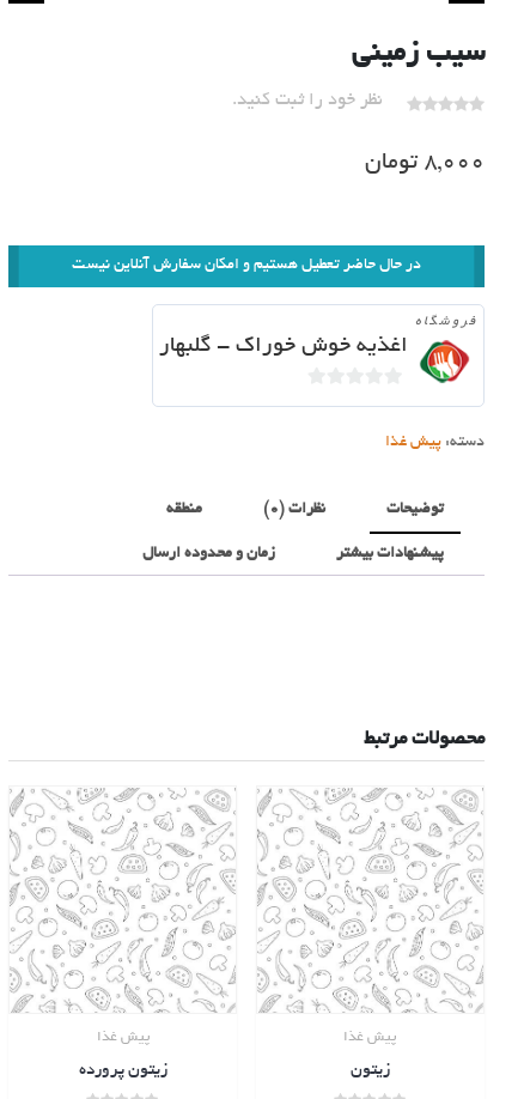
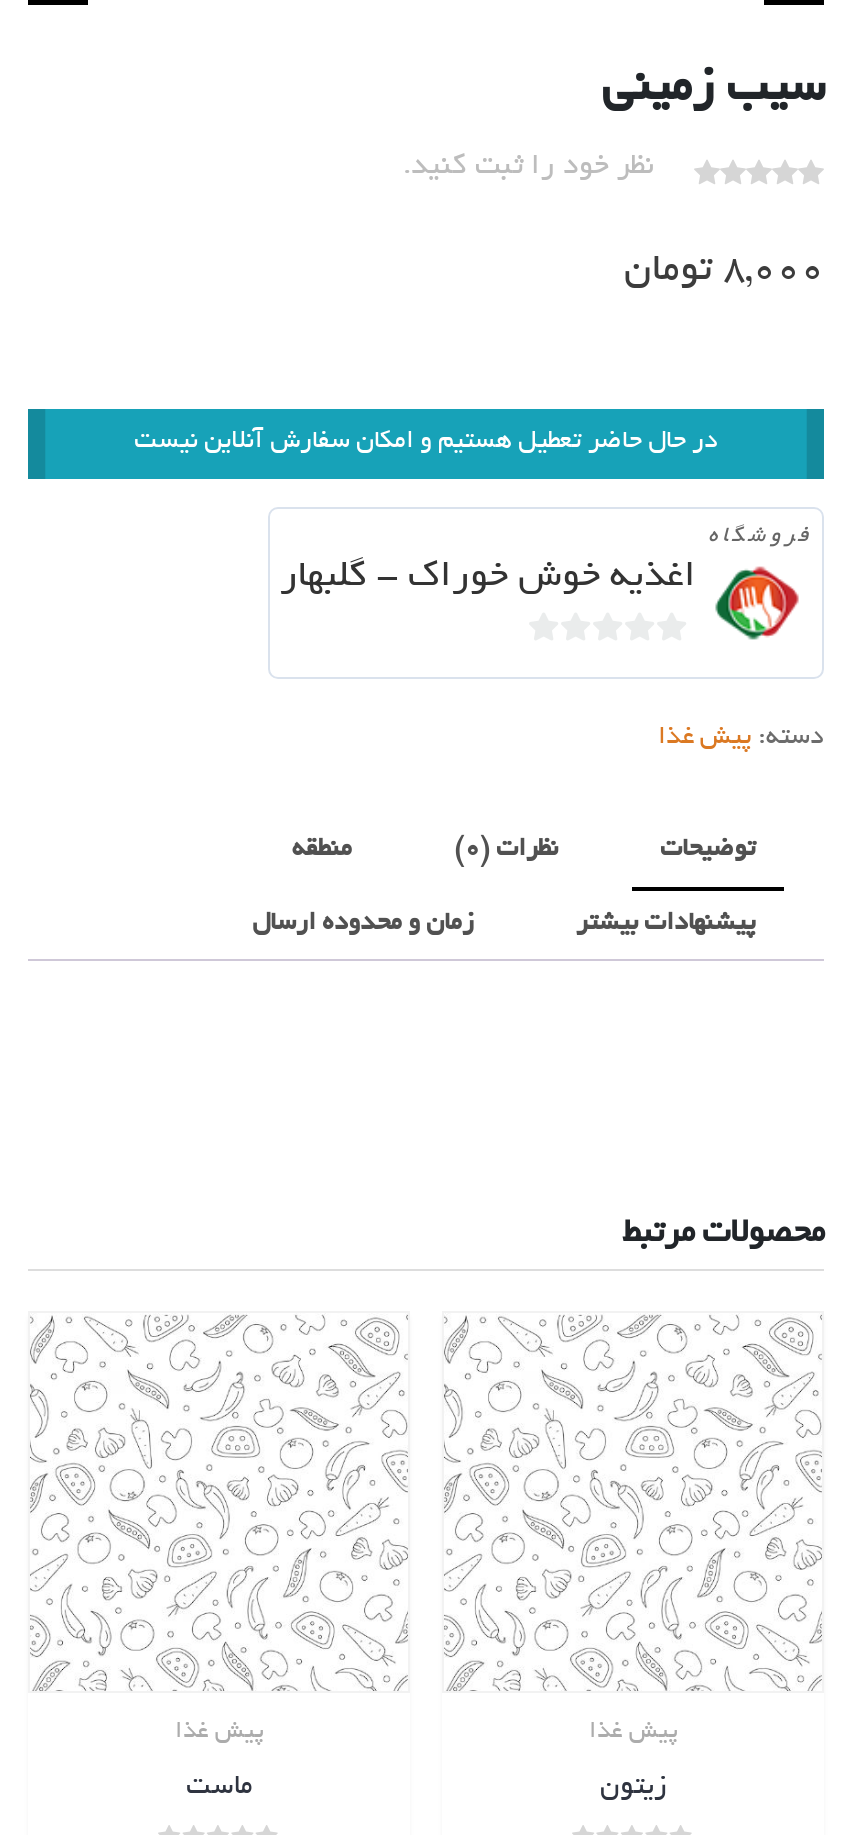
- زیتون پرورده
+ ماست
